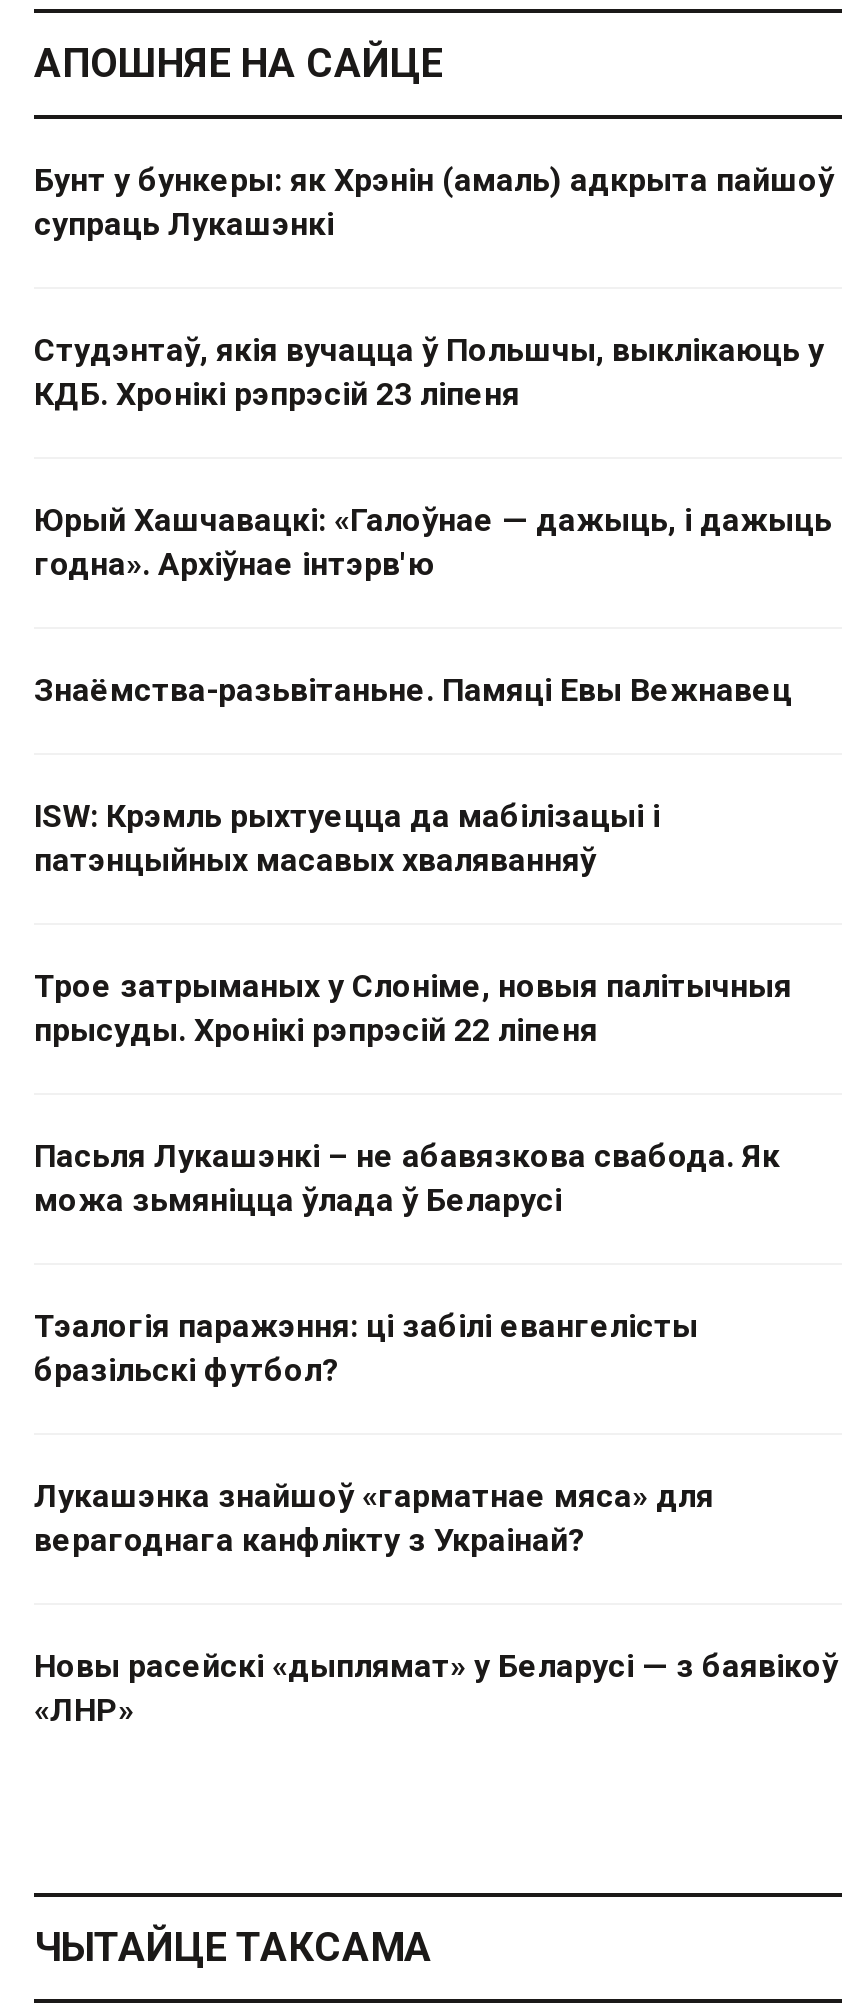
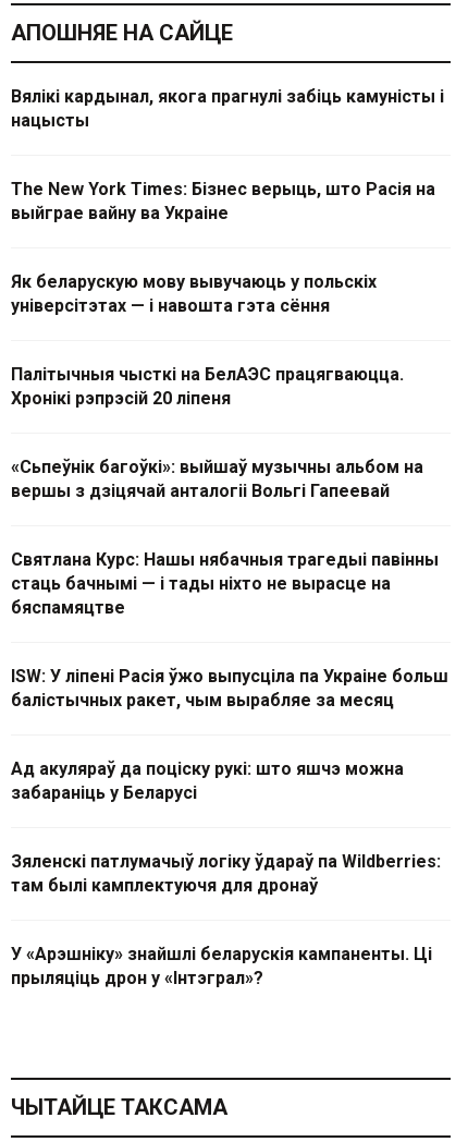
- Бунт у бункеры: як Хрэнін (амаль) адкрыта пайшоў
- супраць Лукашэнкі
+ Вялікі кардынал, якога прагнулі забіць камуністы і
+ нацысты

- Студэнтаў, якія вучацца ў Польшчы, выклікаюць у
- КДБ. Хронікі рэпрэсій 23 ліпеня
+ The New York Times: Бізнес верыць, што Расія на
+ выйграе вайну ва Украіне

- Юрый Хашчавацкі: «Галоўнае — дажыць, і дажыць
- годна». Архіўнае інтэрв'ю
+ Як беларускую мову вывучаюць у польскіх
+ універсітэтах — і навошта гэта сёння

- Знаёмства-разьвітаньне. Памяці Евы Вежнавец
+ Палітычныя чысткі на БелАЭС працягваюцца.
+ Хронікі рэпрэсій 20 ліпеня

- ISW: Крэмль рыхтуецца да мабілізацыі і
- патэнцыйных масавых хваляванняў
+ «Сьпеўнік багоўкі»: выйшаў музычны альбом на
+ вершы з дзіцячай анталогіі Вольгі Гапеевай

- Трое затрыманых у Слоніме, новыя палітычныя
- прысуды. Хронікі рэпрэсій 22 ліпеня
+ Святлана Курс: Нашы нябачныя трагедыі павінны
+ стаць бачнымі — і тады ніхто не вырасце на
+ бяспамяцтве

- Пасьля Лукашэнкі – не абавязкова свабода. Як
- можа зьмяніцца ўлада ў Беларусі
+ ISW: У ліпені Расія ўжо выпусціла па Украіне больш
+ балістычных ракет, чым вырабляе за месяц

- Тэалогія паражэння: ці забілі евангелісты
- бразільскі футбол?
+ Ад акуляраў да поціску рукі: што яшчэ можна
+ забараніць у Беларусі

- Лукашэнка знайшоў «гарматнае мяса» для
- верагоднага канфлікту з Украінай?
+ Зяленскі патлумачыў логіку ўдараў па Wildberries:
+ там былі камплектуючя для дронаў

- Новы расейскі «дыплямат» у Беларусі — з баявікоў
- «ЛНР»
+ У «Арэшніку» знайшлі беларускія кампаненты. Ці
+ прыляціць дрон у «Інтэграл»?
